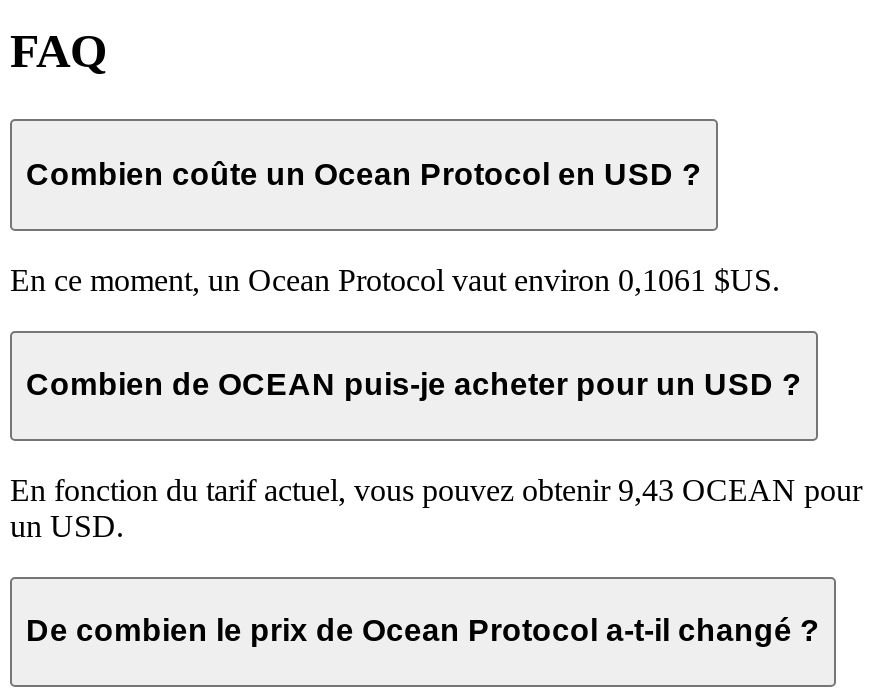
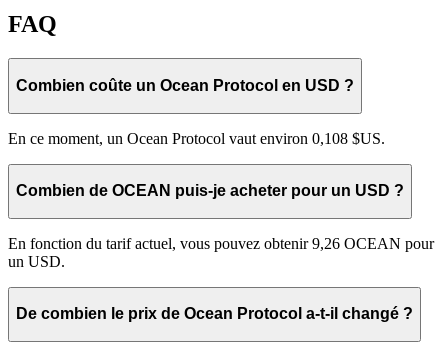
- En ce moment, un Ocean Protocol vaut environ 0,1061 $US.
+ En ce moment, un Ocean Protocol vaut environ 0,108 $US.

- En fonction du tarif actuel, vous pouvez obtenir 9,43 OCEAN pour
+ En fonction du tarif actuel, vous pouvez obtenir 9,26 OCEAN pour
